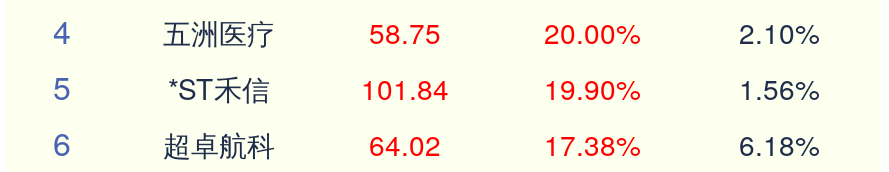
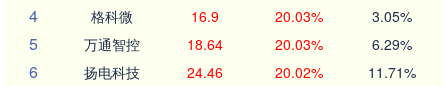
- 五洲医疗
- 58.75
- 20.00%
- 2.10%
+ 格科微
+ 16.9
+ 20.03%
+ 3.05%

- *ST禾信
- 101.84
- 19.90%
- 1.56%
+ 万通智控
+ 18.64
+ 20.03%
+ 6.29%

- 超卓航科
- 64.02
- 17.38%
- 6.18%
+ 扬电科技
+ 24.46
+ 20.02%
+ 11.71%
